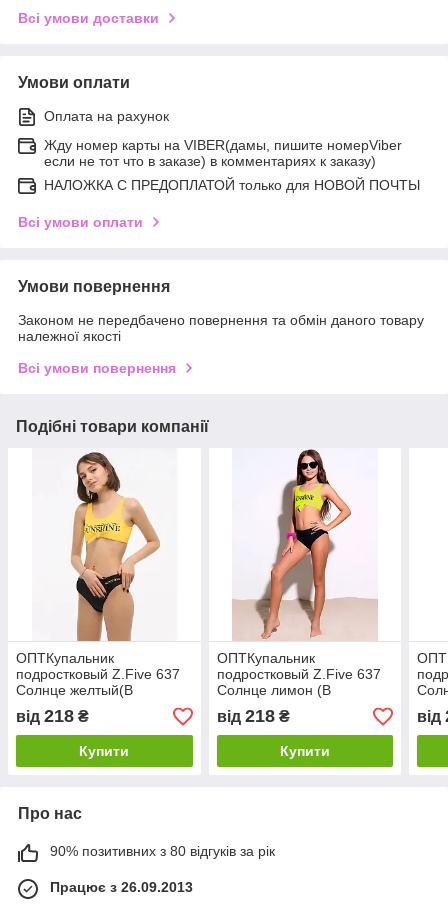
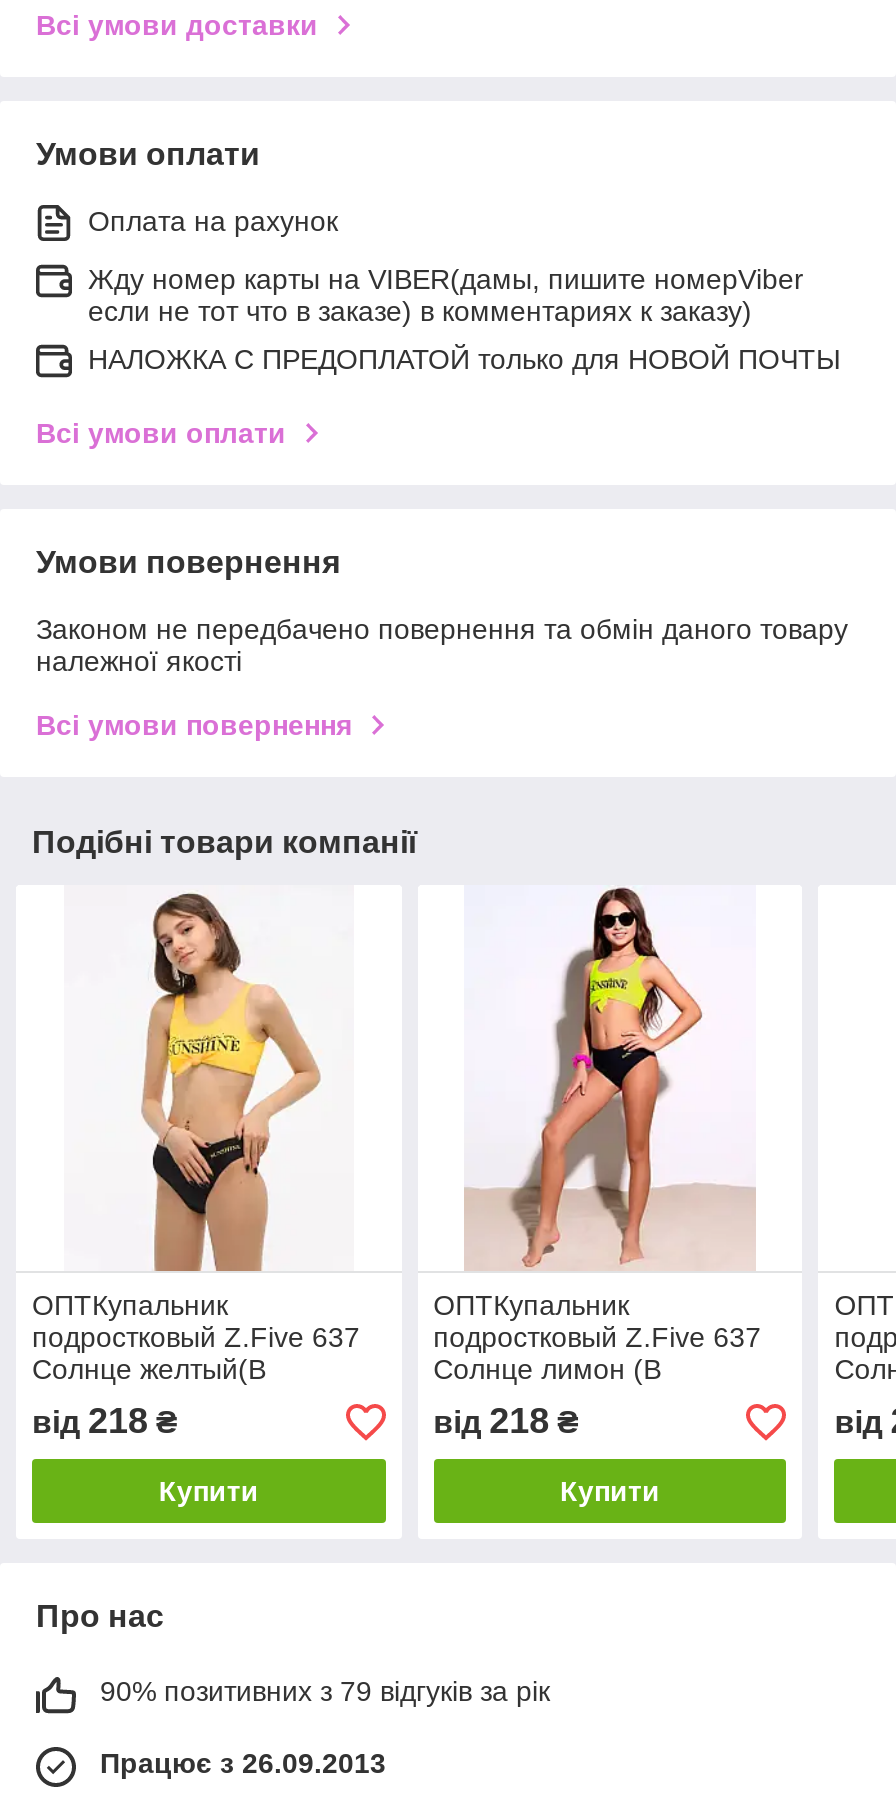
- 90% позитивних з 80 відгуків за рік
+ 90% позитивних з 79 відгуків за рік
